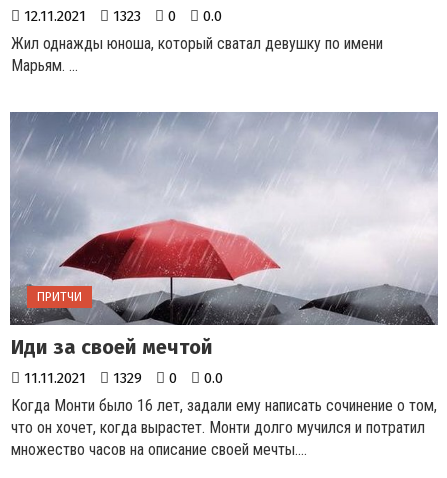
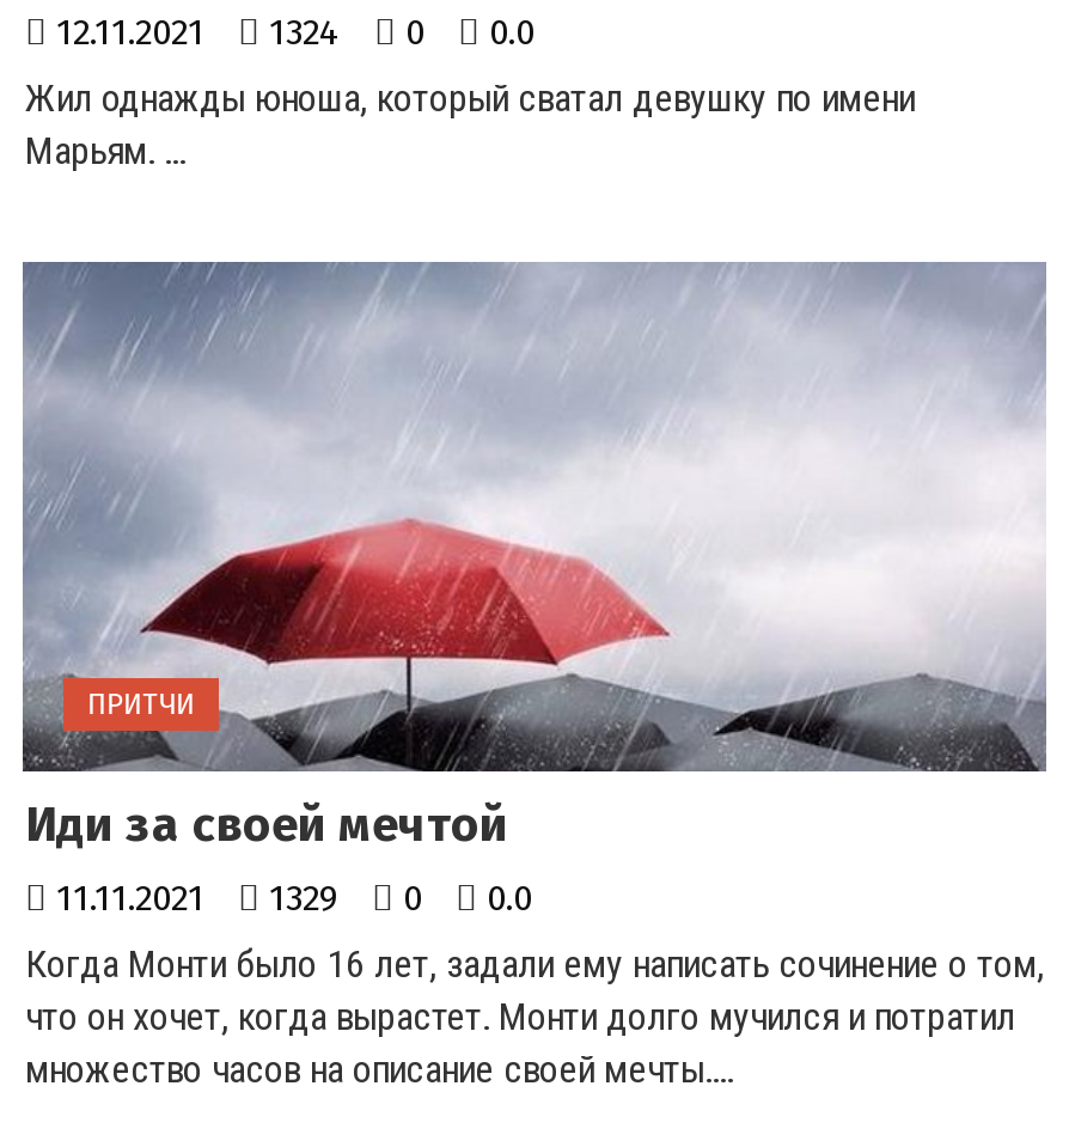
- 12.11.2021 1323 0 0.0
+ 12.11.2021 1324 0 0.0
